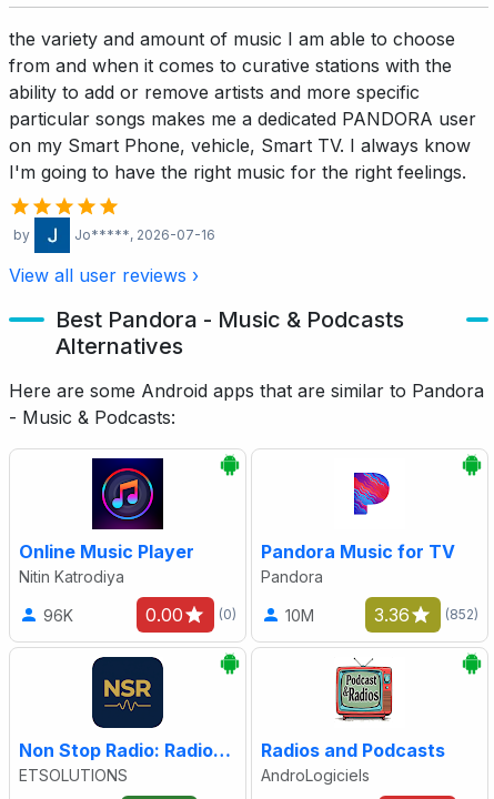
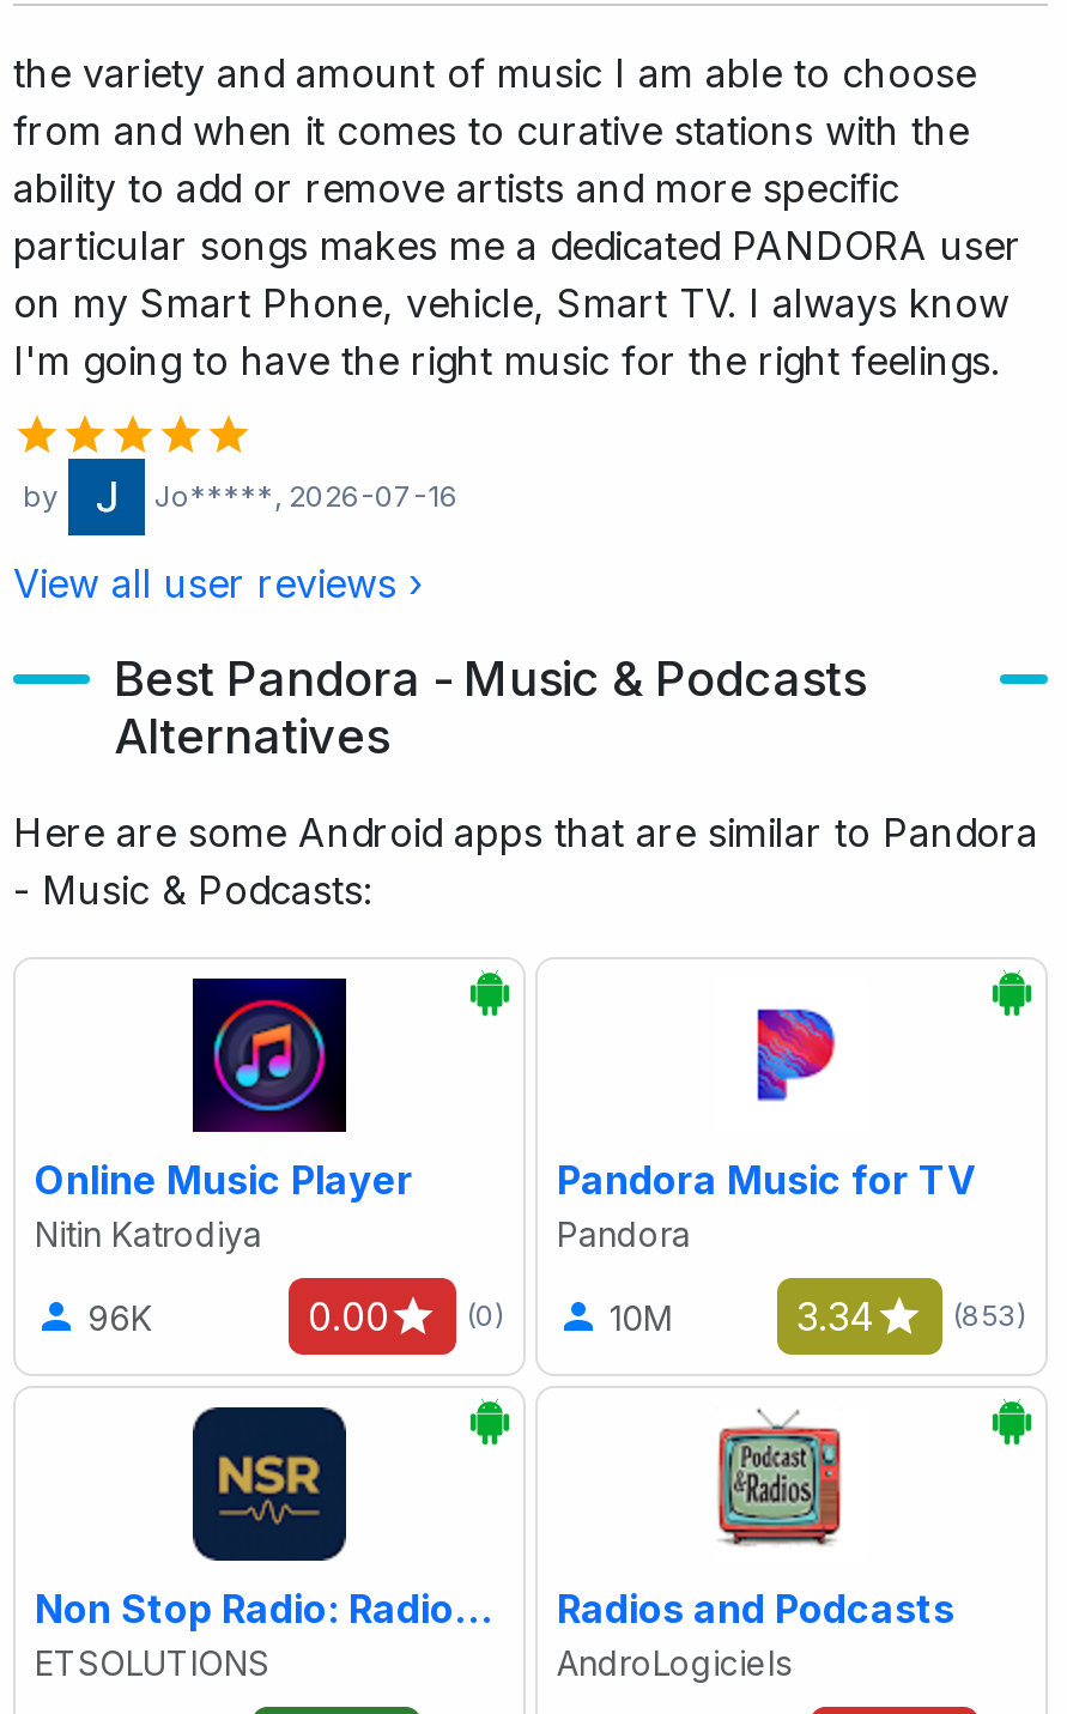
- 3.36
+ 3.34

- (852)
+ (853)
